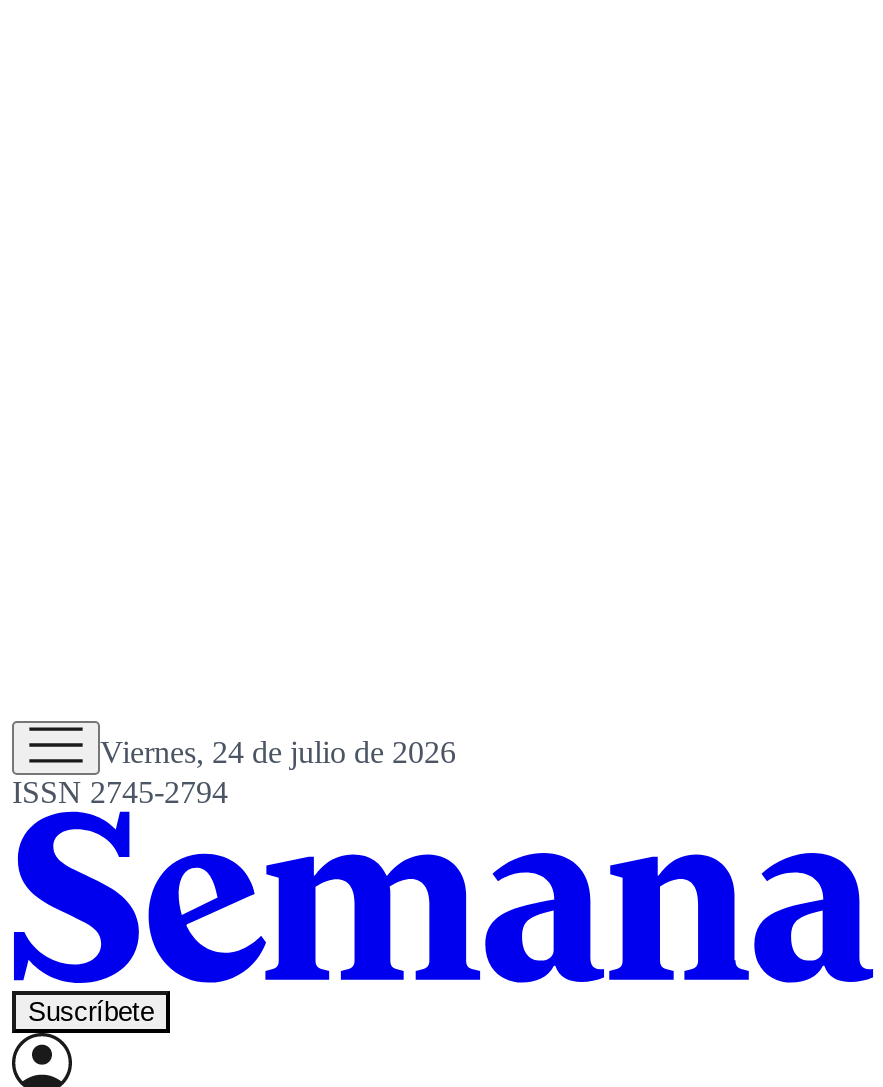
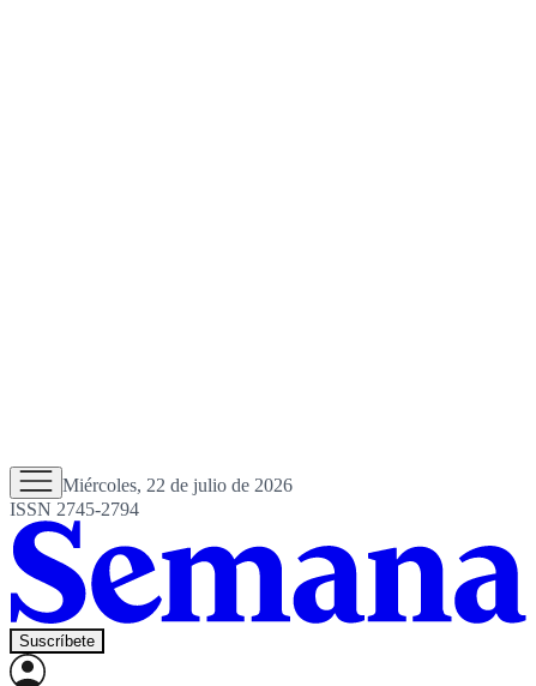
- Viernes, 24 de julio de 2026
+ Miércoles, 22 de julio de 2026
